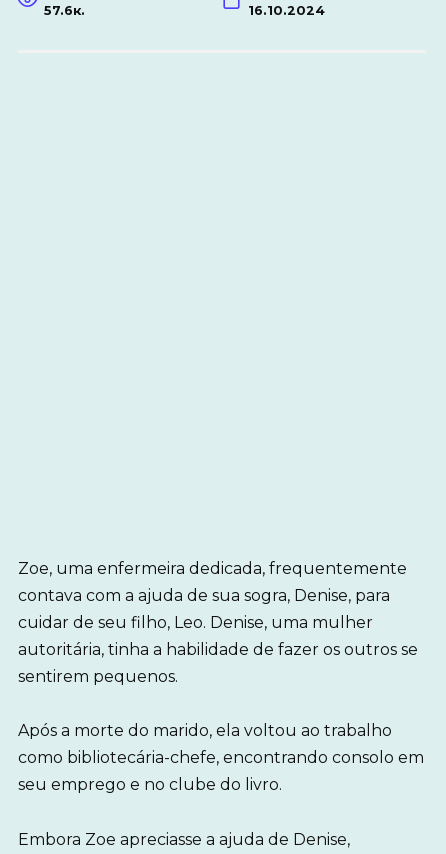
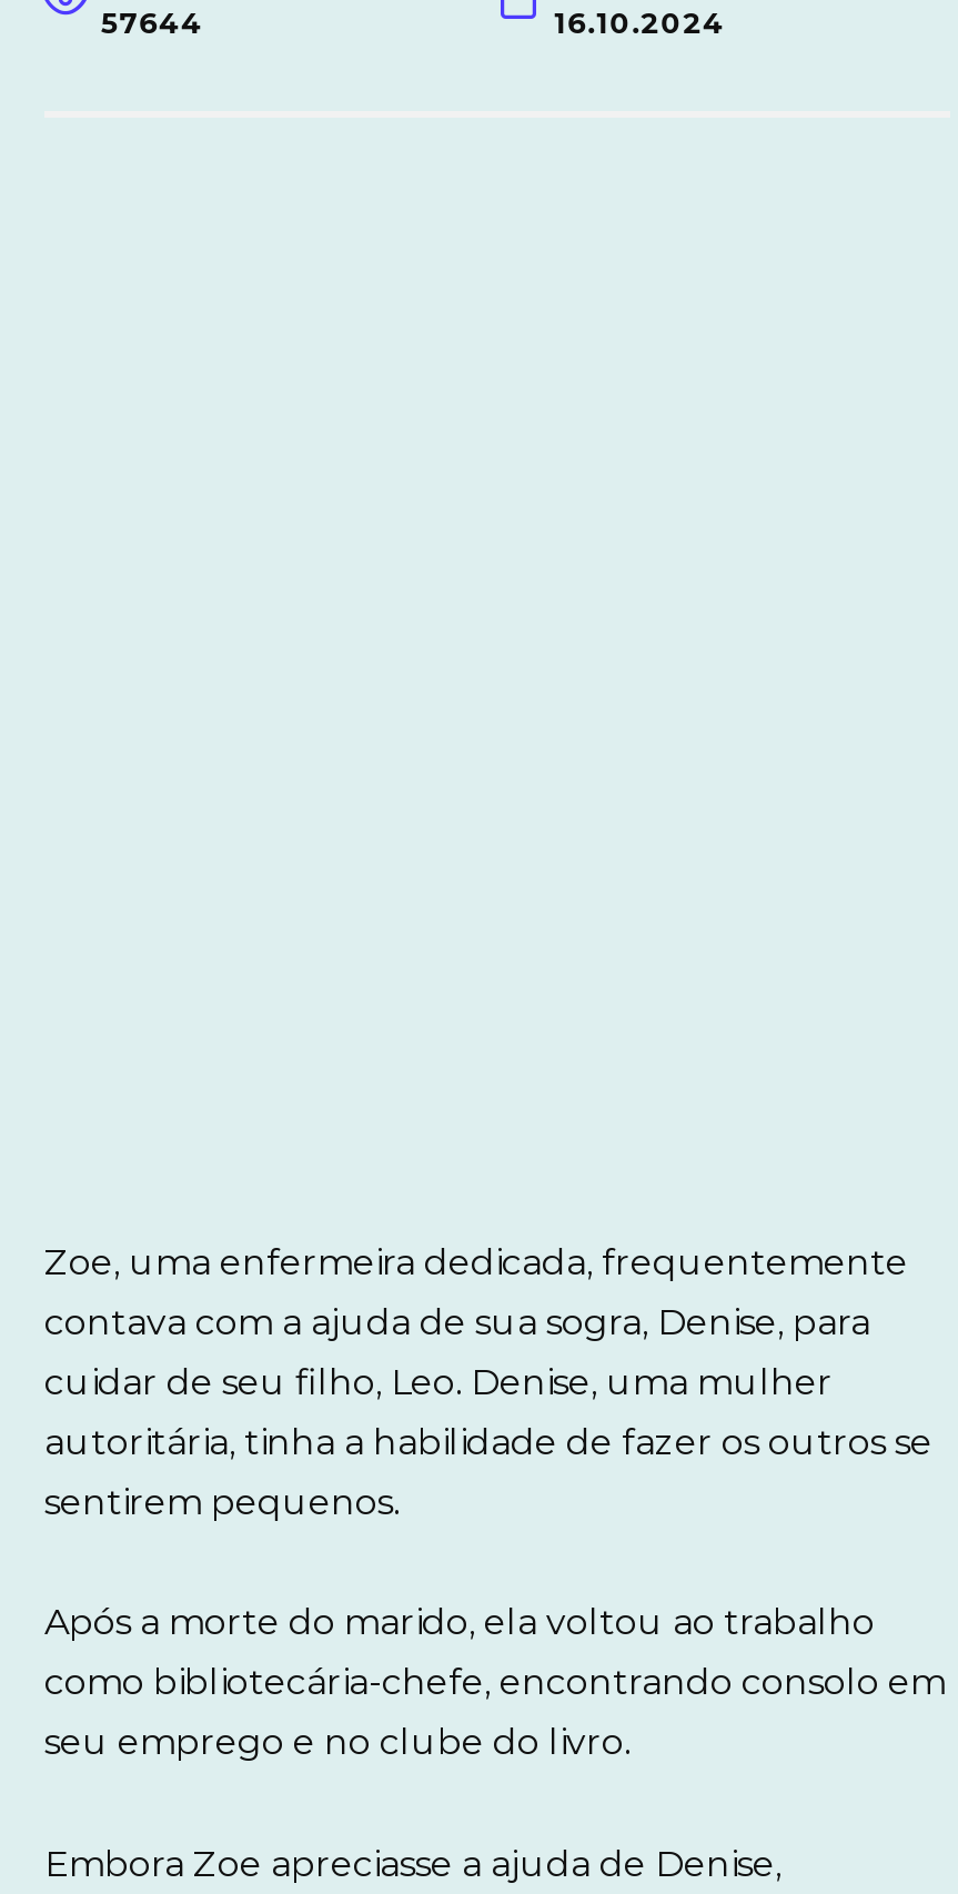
- 57.6к.
+ 57644
